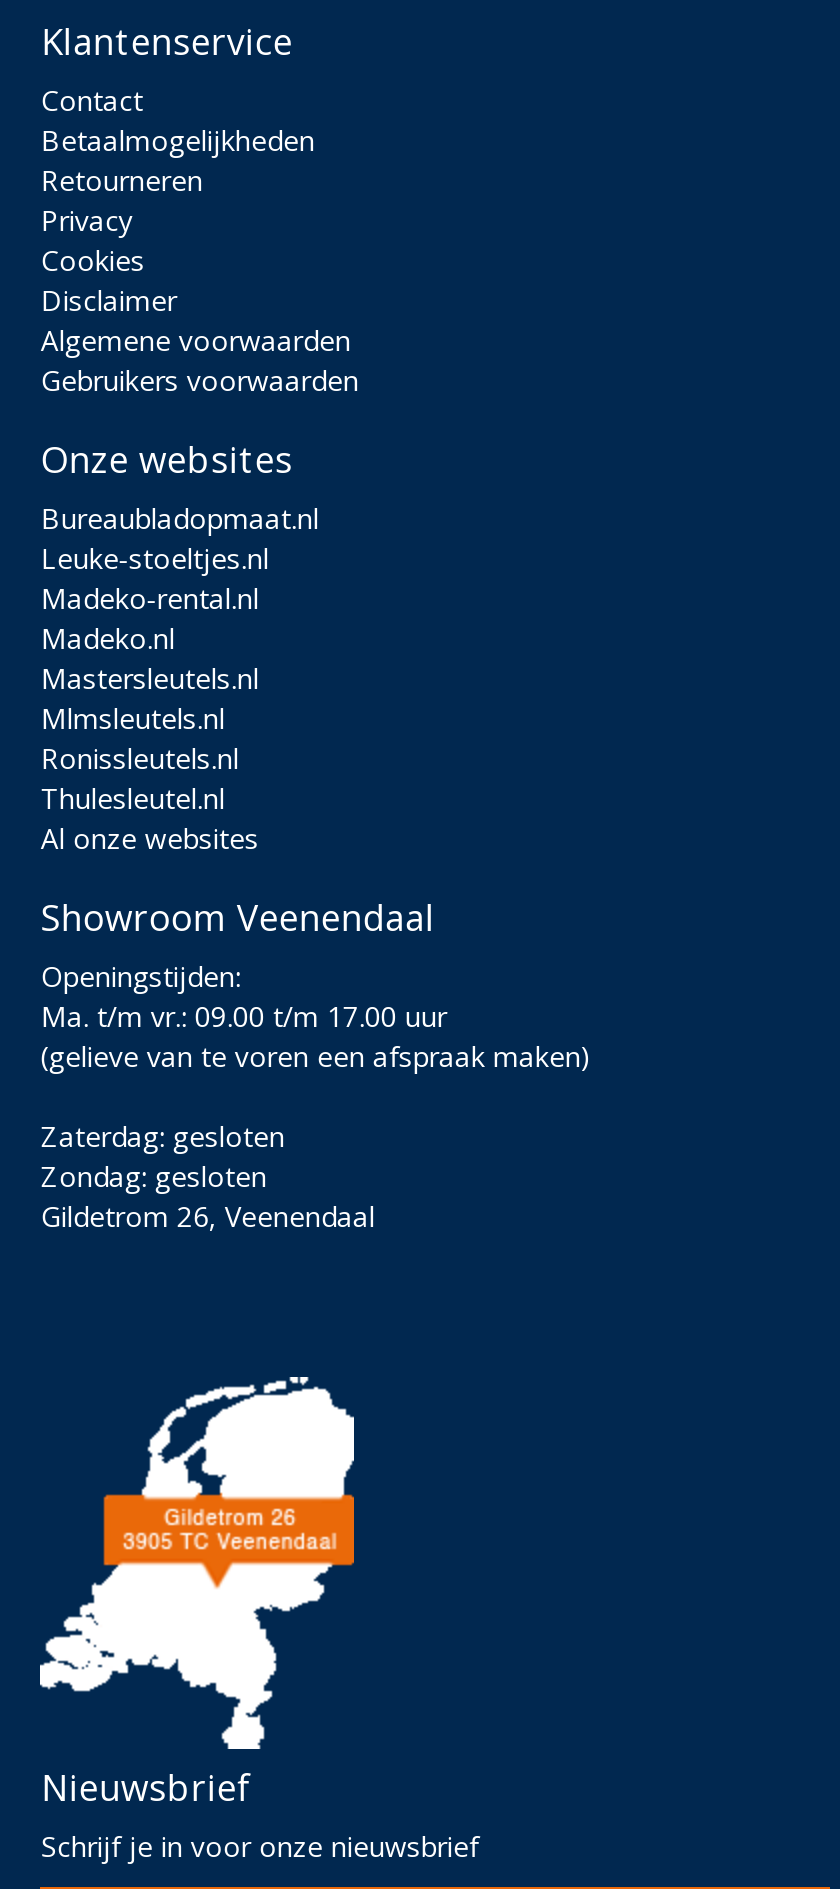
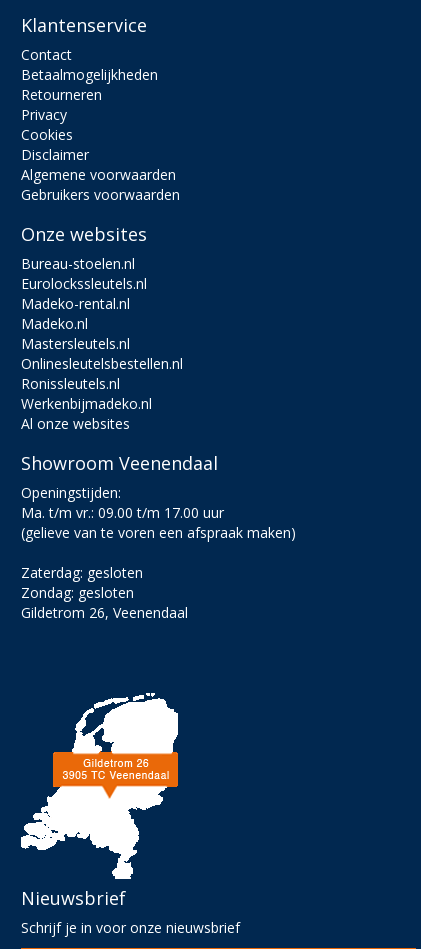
- Bureaubladopmaat.nl
- Leuke-stoeltjes.nl
+ Bureau-stoelen.nl
+ Eurolockssleutels.nl

- Mlmsleutels.nl
+ Onlinesleutelsbestellen.nl

- Thulesleutel.nl
+ Werkenbijmadeko.nl
